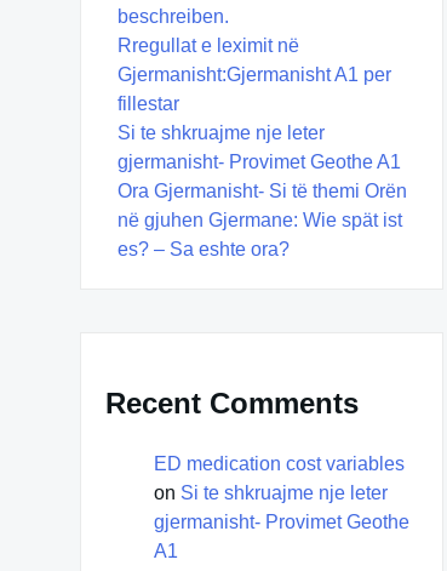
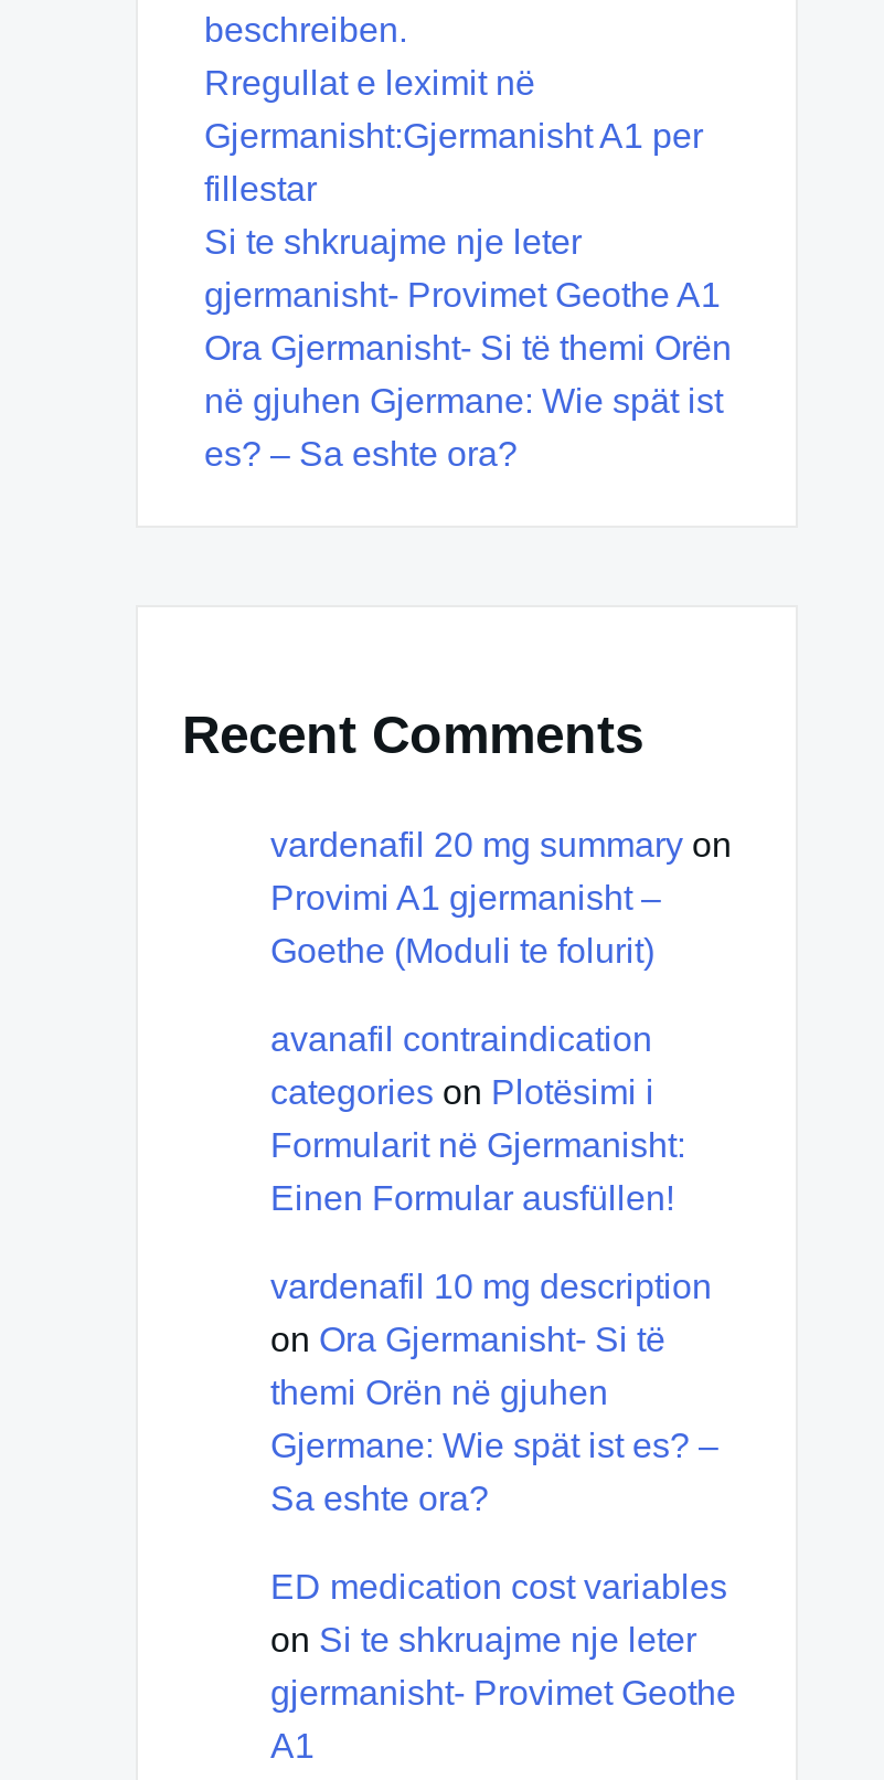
+ vardenafil 20 mg summary on
+ Provimi A1 gjermanisht –
+ Goethe (Moduli te folurit)
+ avanafil contraindication
+ categories on Plotësimi i
+ Formularit në Gjermanisht:
+ Einen Formular ausfüllen!
+ vardenafil 10 mg description
+ on Ora Gjermanisht- Si të
+ themi Orën në gjuhen
+ Gjermane: Wie spät ist es? –
+ Sa eshte ora?
